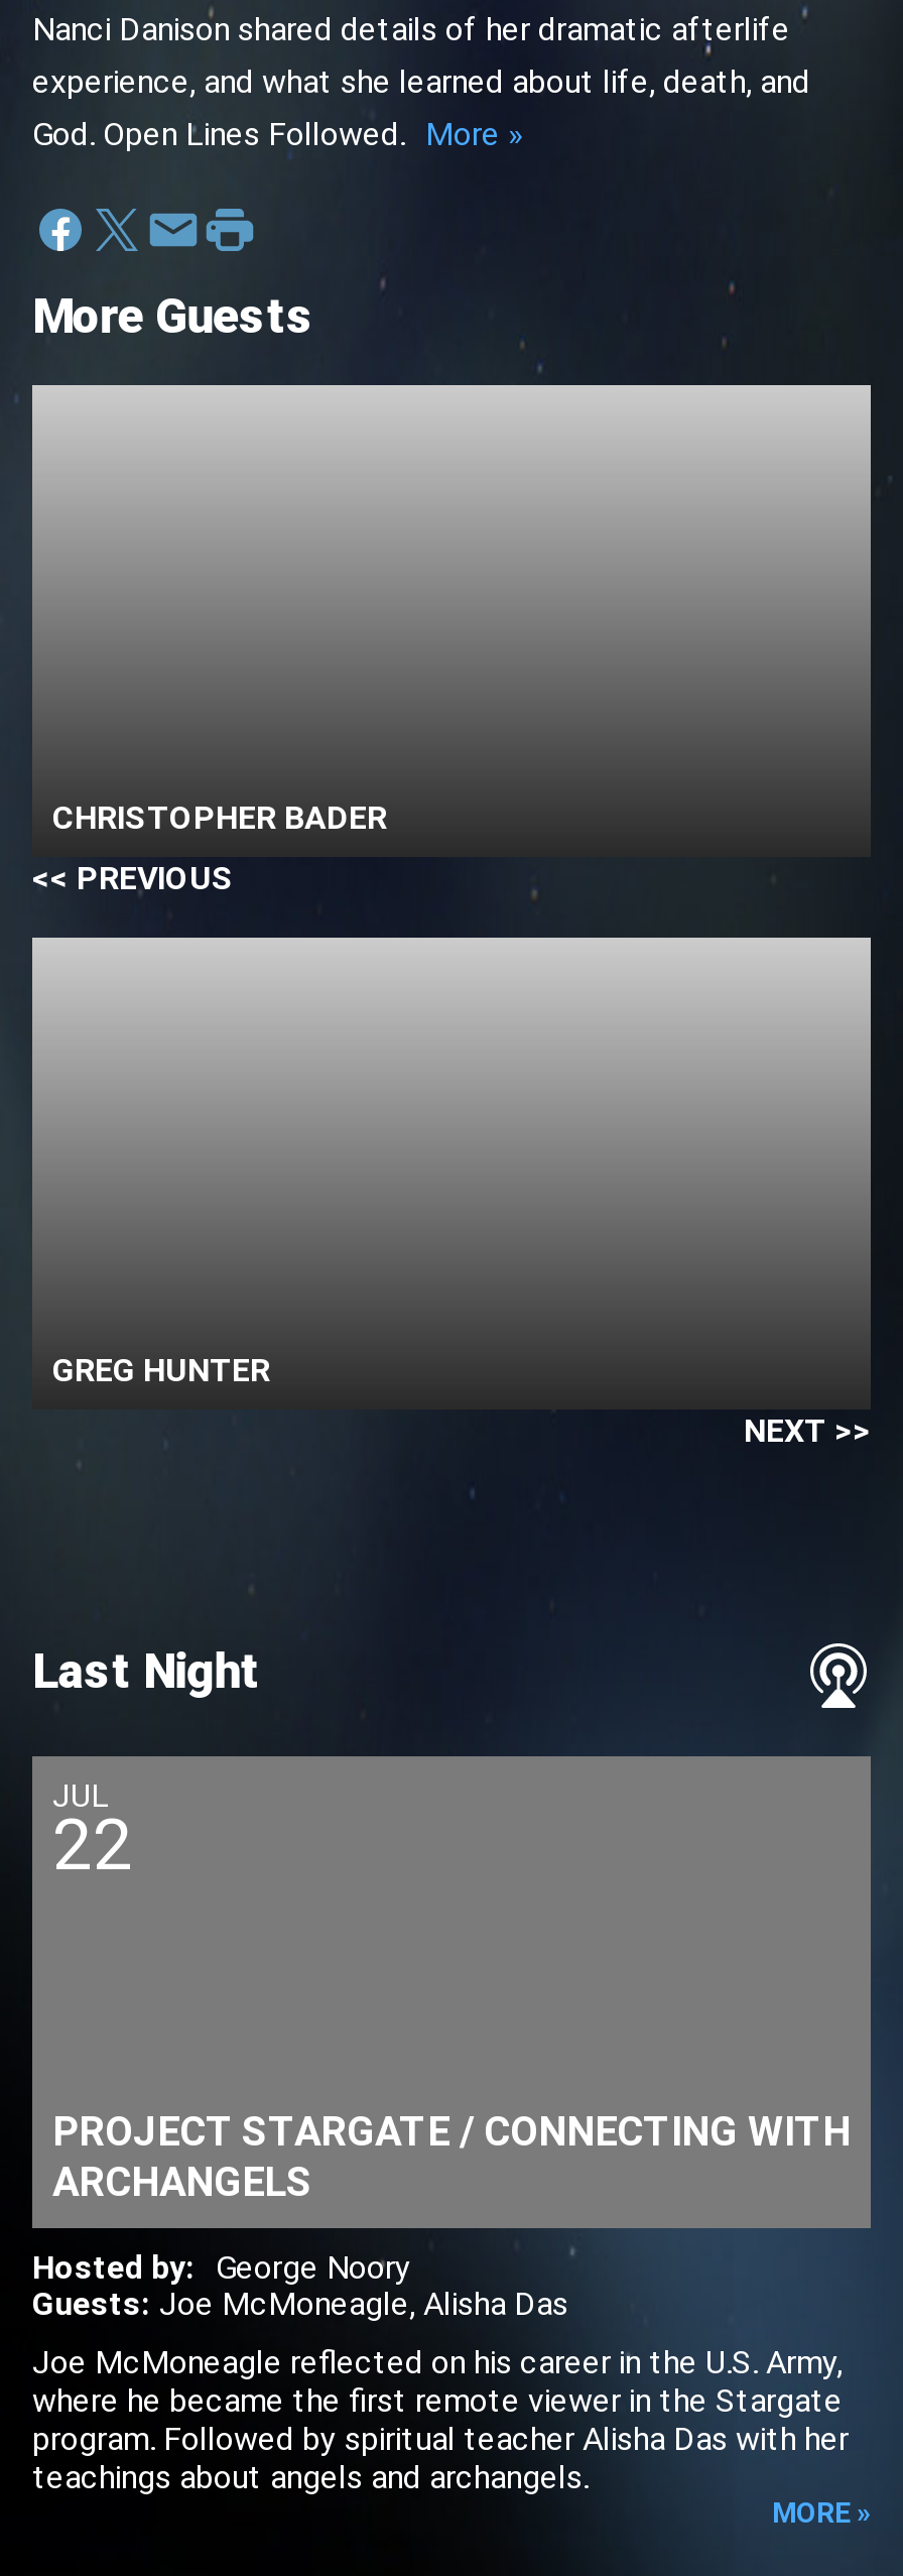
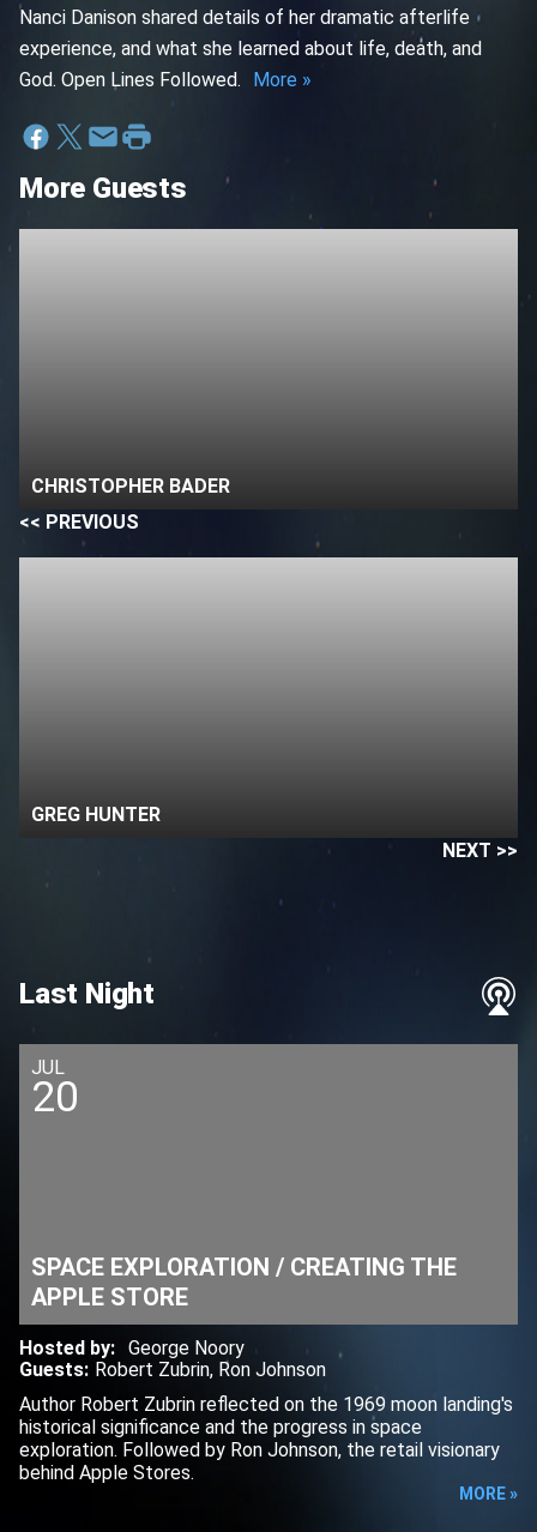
- 22
+ 20

- PROJECT STARGATE / CONNECTING WITH
- ARCHANGELS
+ SPACE EXPLORATION / CREATING THE
+ APPLE STORE

- Guests: Joe McMoneagle, Alisha Das
+ Guests: Robert Zubrin, Ron Johnson

- Joe McMoneagle reflected on his career in the U.S. Army,
- where he became the first remote viewer in the Stargate
- program. Followed by spiritual teacher Alisha Das with her
- teachings about angels and archangels.
+ Author Robert Zubrin reflected on the 1969 moon landing's
+ historical significance and the progress in space
+ exploration. Followed by Ron Johnson, the retail visionary
+ behind Apple Stores.
